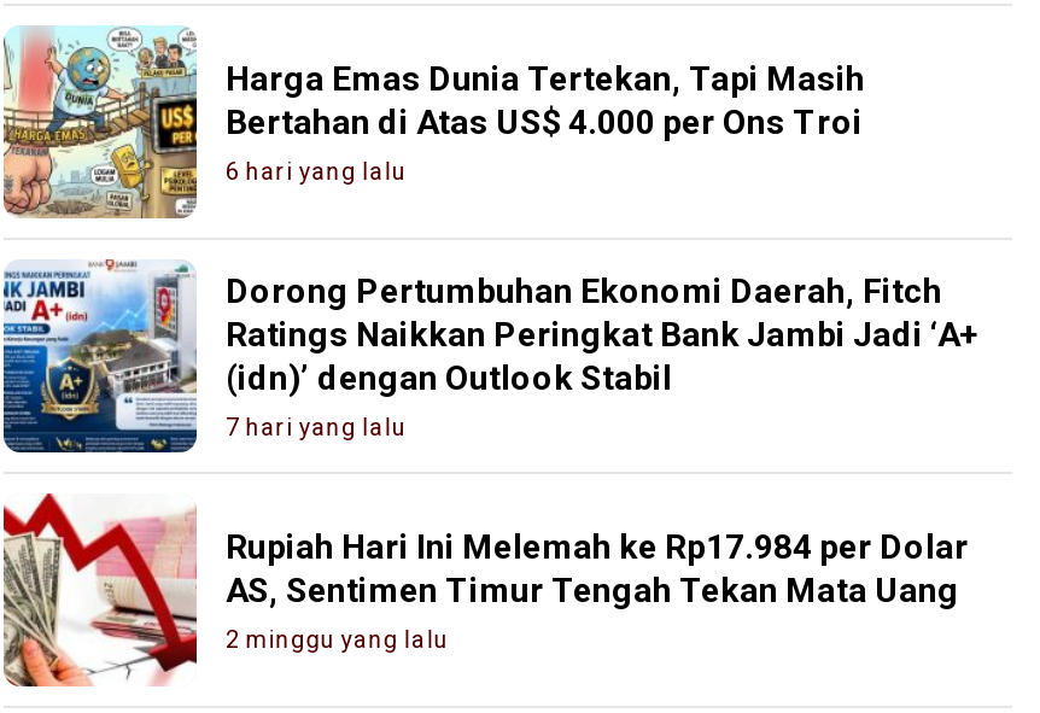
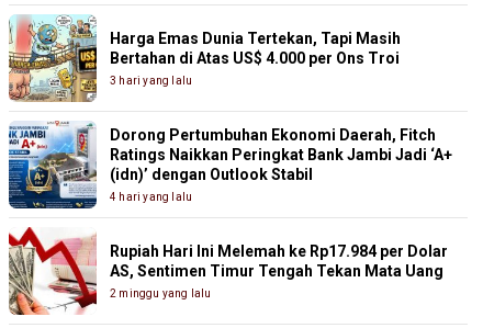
- 6 hari yang lalu
+ 3 hari yang lalu

- 7 hari yang lalu
+ 4 hari yang lalu
